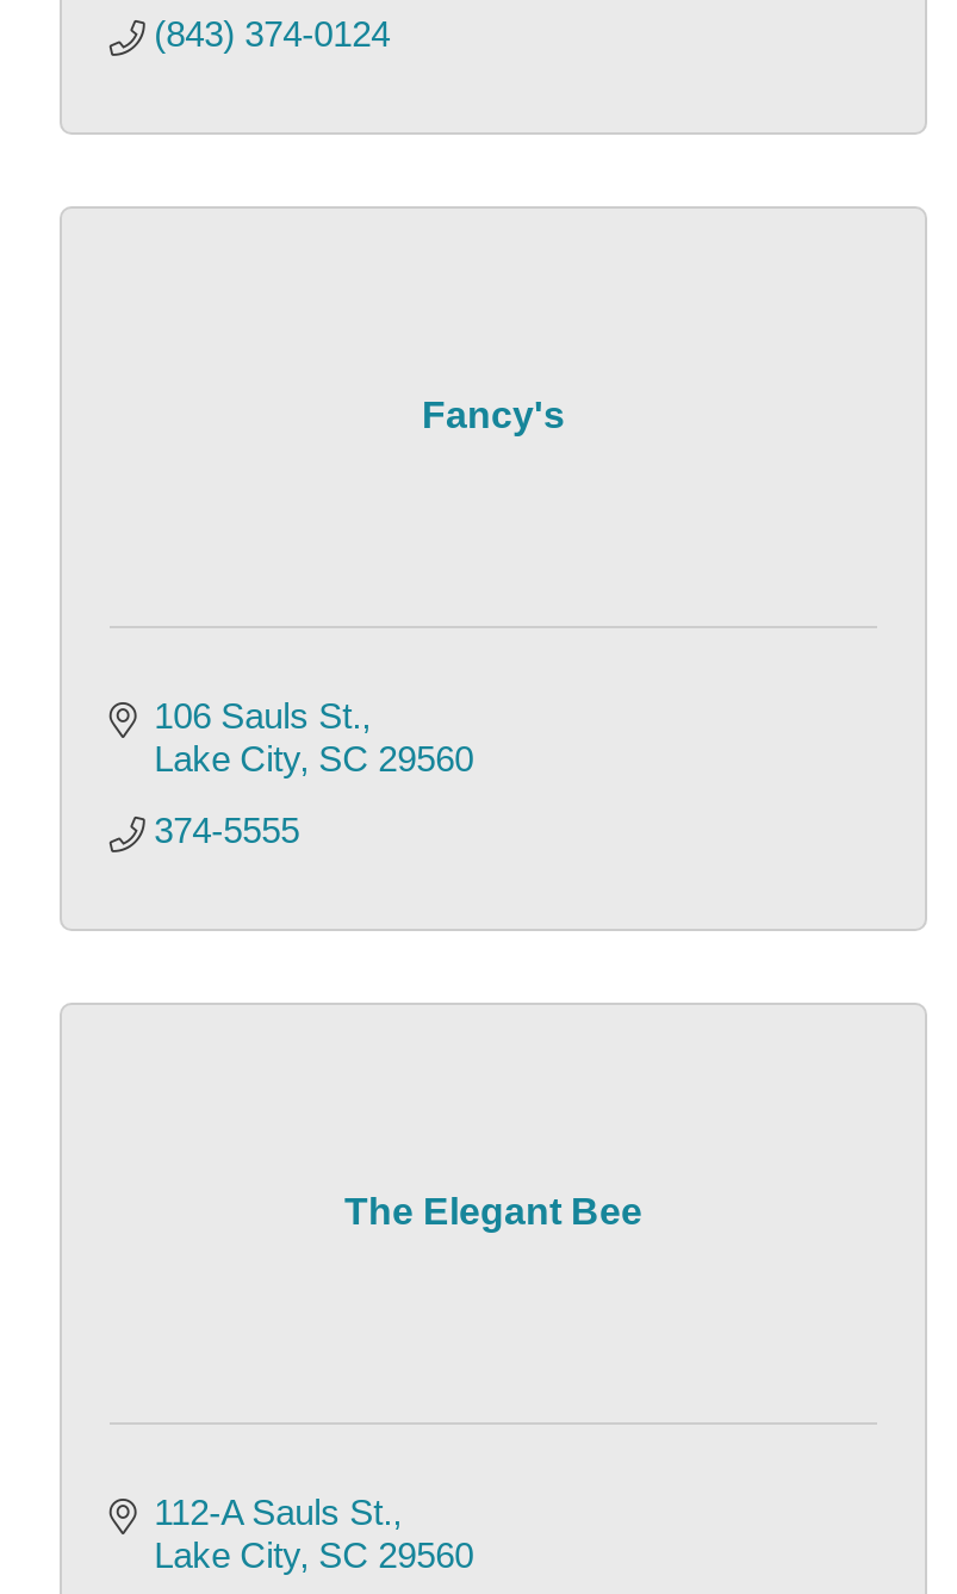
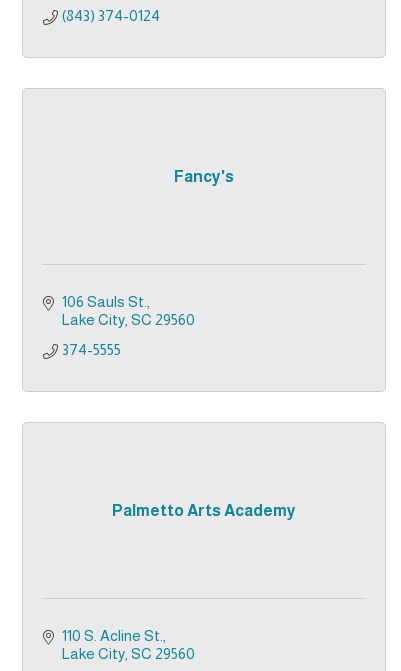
- The Elegant Bee
+ Palmetto Arts Academy

- 112-A Sauls St.
+ 110 S. Acline St.
